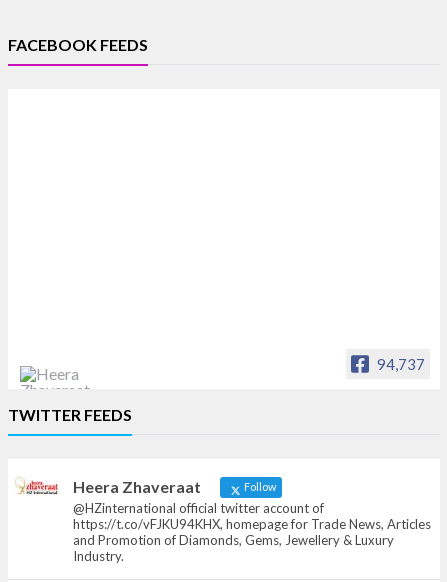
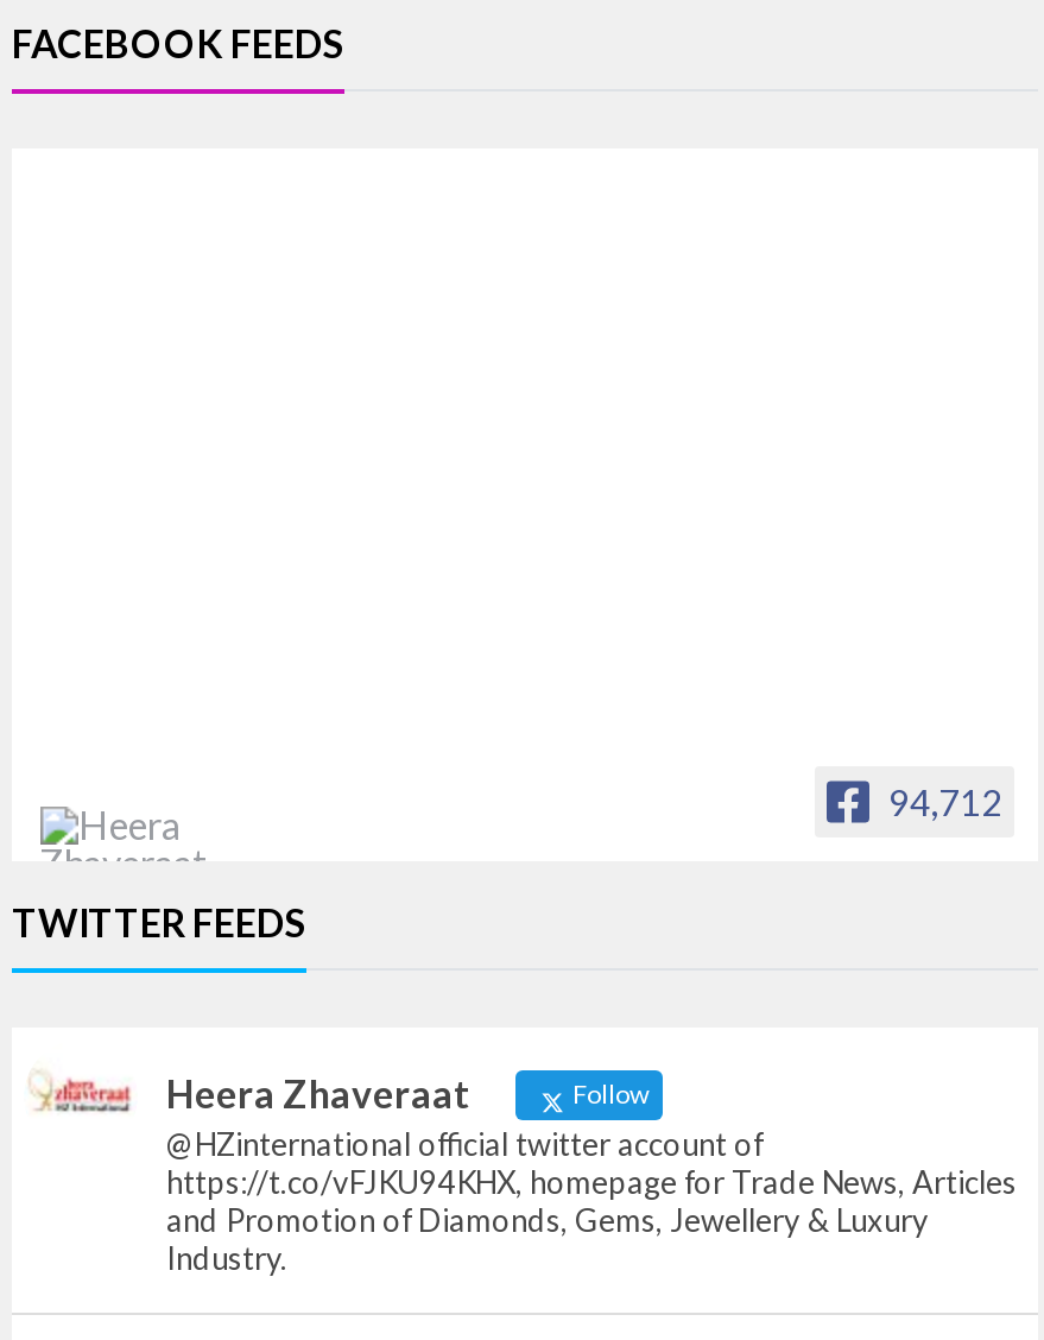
- 94,737
+ 94,712
